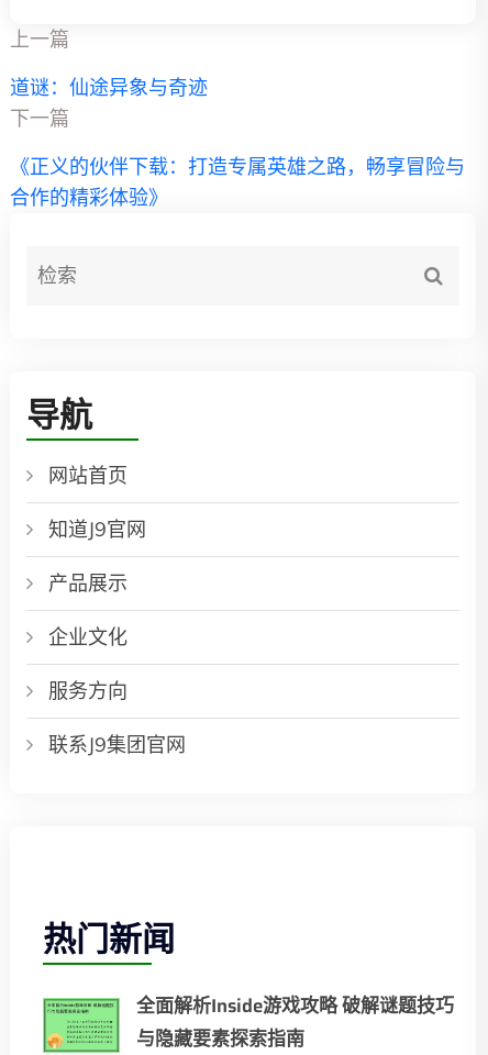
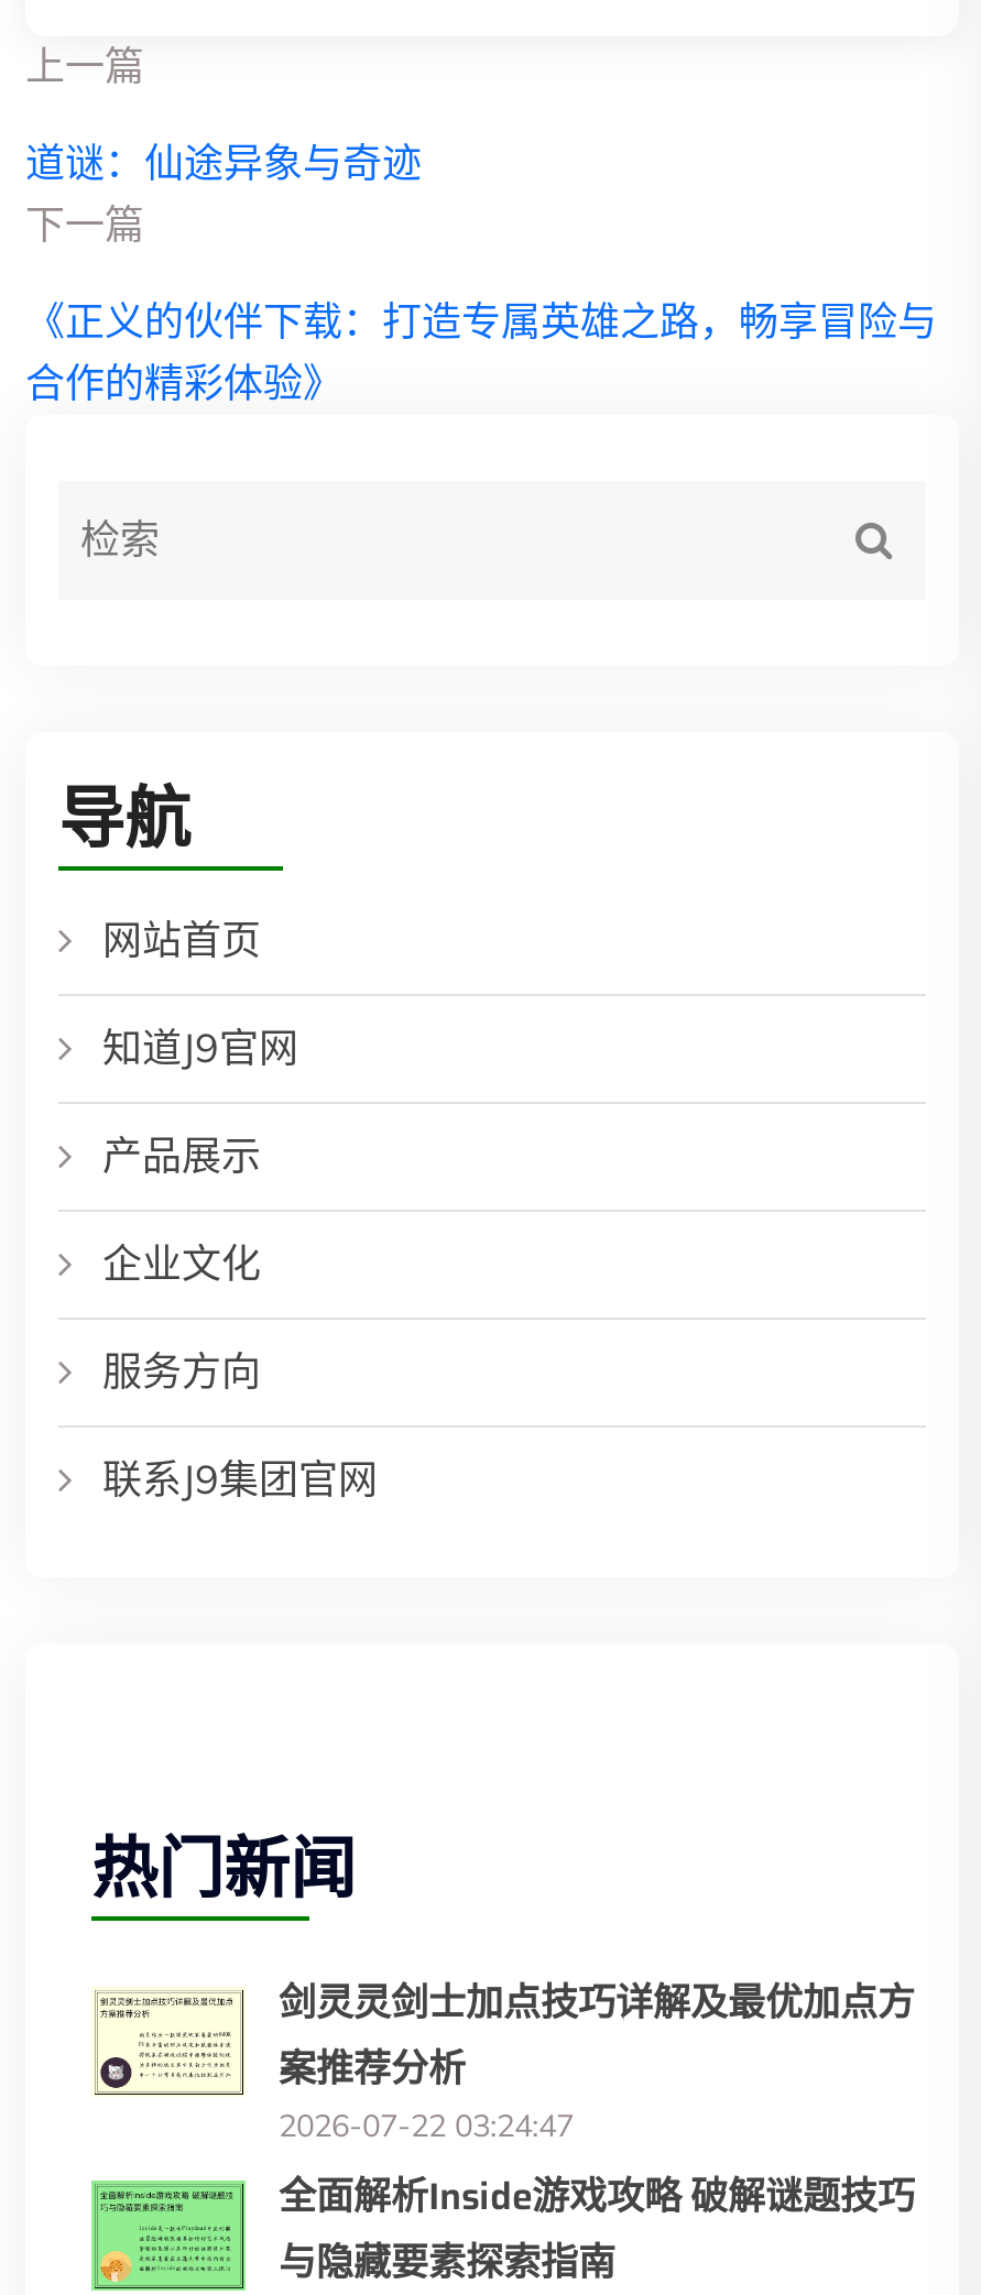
+ [image]
+ 剑灵灵剑士加点技巧详解及最优加点方
+ 案推荐分析
+ 2026-07-22 03:24:47
